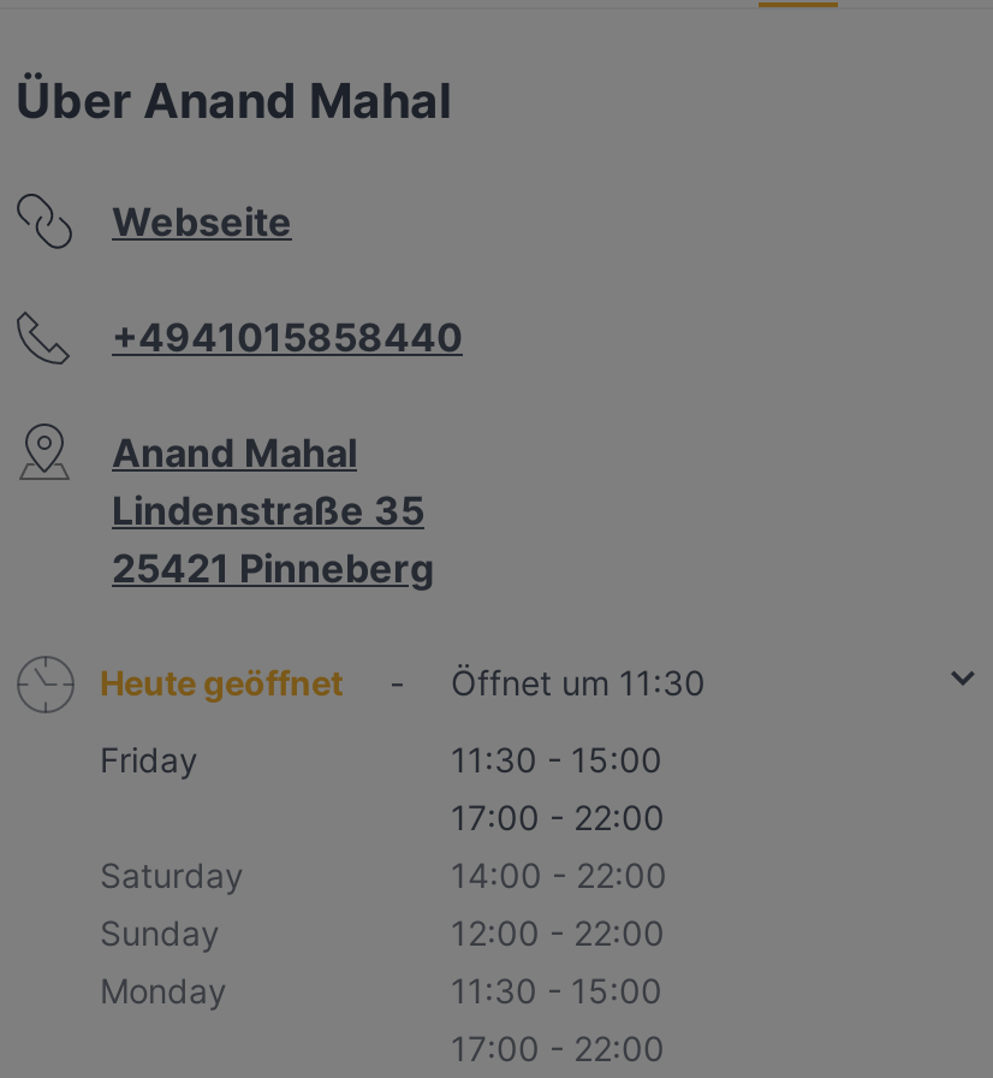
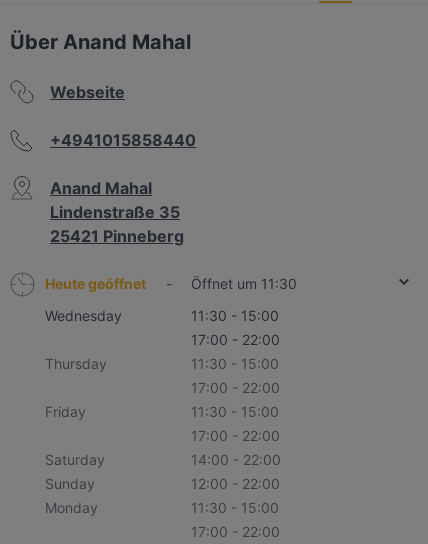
+ Wednesday
+ 11:30 - 15:00
+ 17:00 - 22:00
+ Thursday
+ 11:30 - 15:00
+ 17:00 - 22:00
